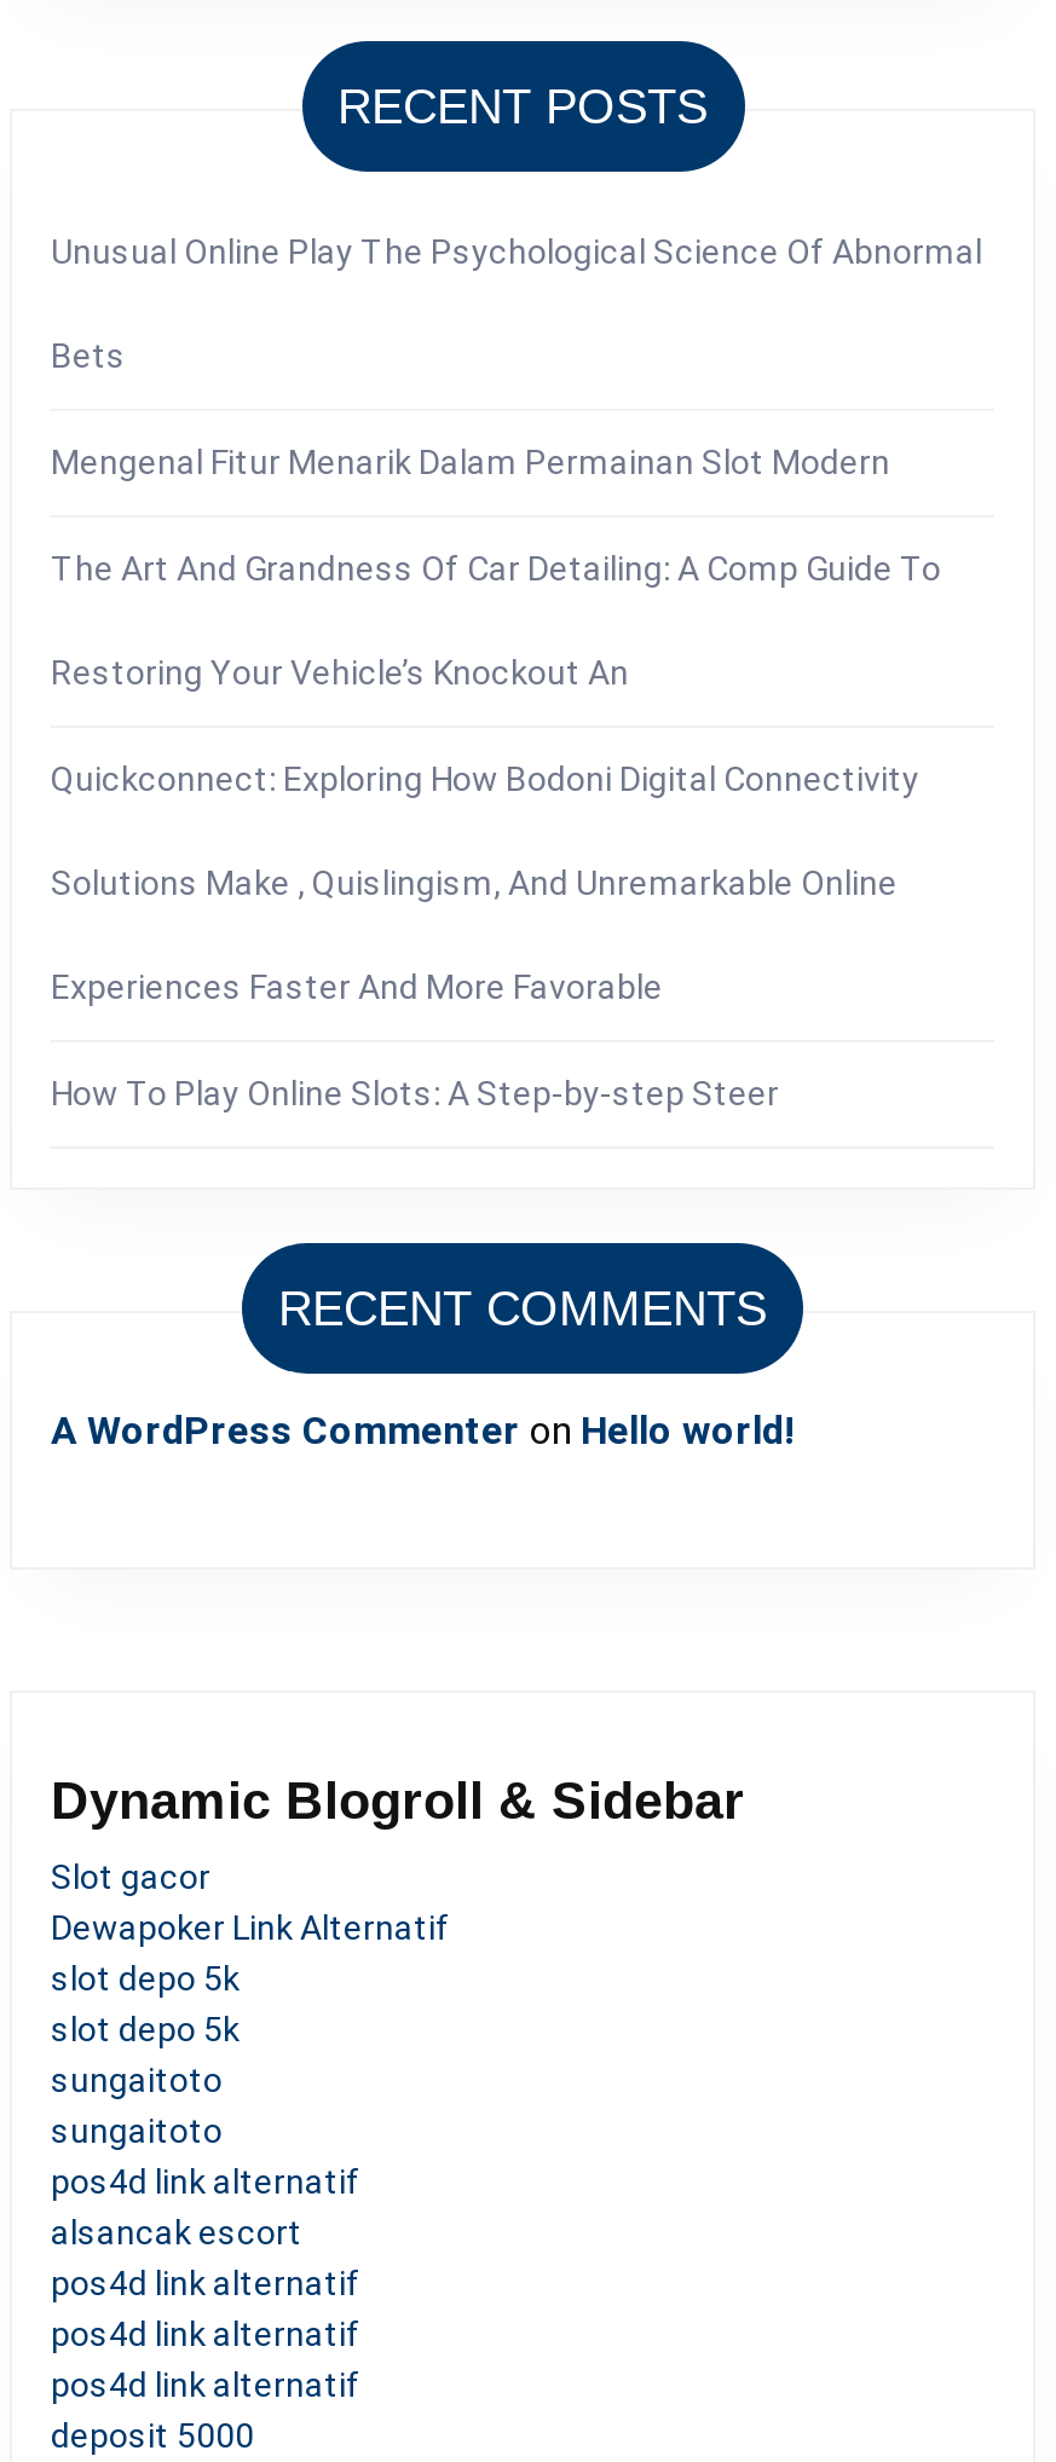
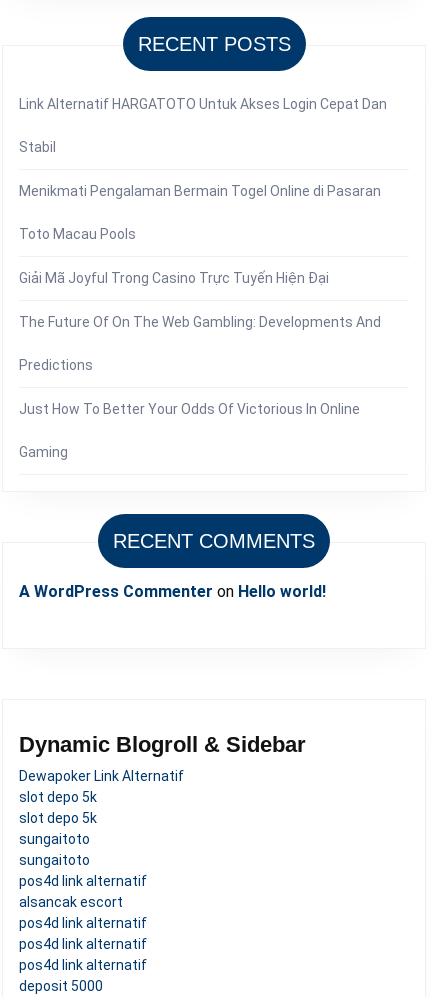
- Unusual Online Play The Psychological Science Of Abnormal
+ Link Alternatif HARGATOTO Untuk Akses Login Cepat Dan

- Bets
+ Stabil

- Mengenal Fitur Menarik Dalam Permainan Slot Modern
+ Menikmati Pengalaman Bermain Togel Online di Pasaran

- The Art And Grandness Of Car Detailing: A Comp Guide To
+ Toto Macau Pools

- Restoring Your Vehicle’s Knockout An
+ Giải Mã Joyful Trong Casino Trực Tuyến Hiện Đại

- Quickconnect: Exploring How Bodoni Digital Connectivity
+ The Future Of On The Web Gambling: Developments And

- Solutions Make , Quislingism, And Unremarkable Online
+ Predictions

- Experiences Faster And More Favorable
+ Just How To Better Your Odds Of Victorious In Online

- How To Play Online Slots: A Step-by-step Steer
+ Gaming

- Slot gacor
